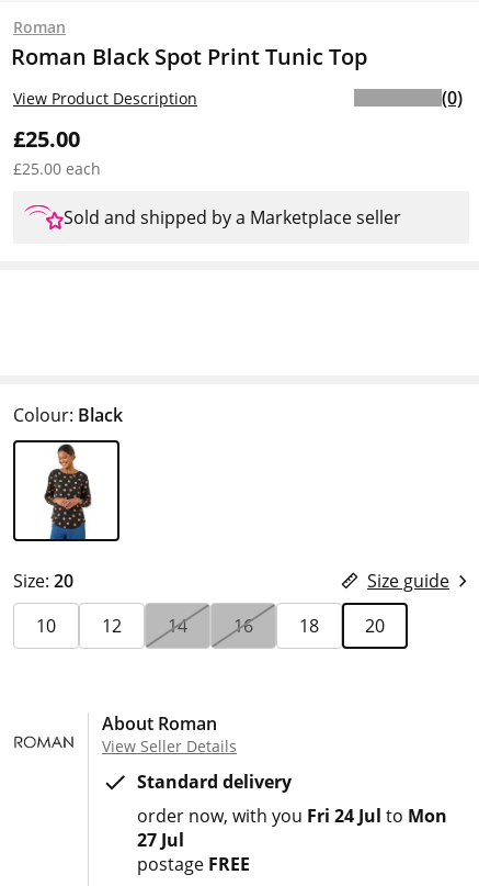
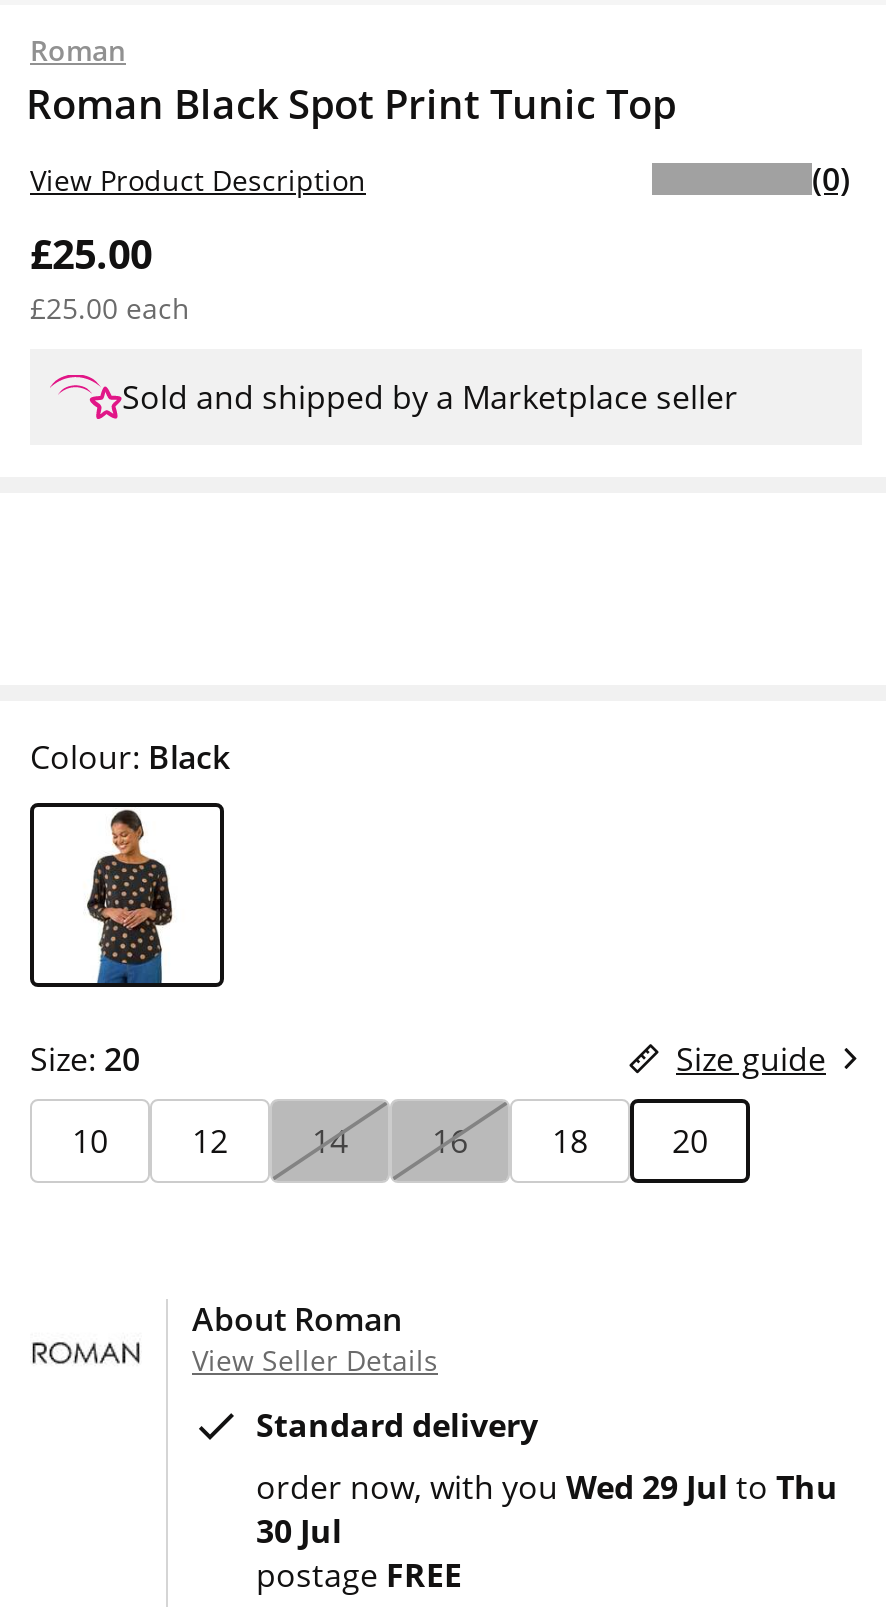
- order now with you Fri 24 Jul to Mon
+ order now with you Wed 29 Jul to Thu

- 27 Jul
+ 30 Jul
